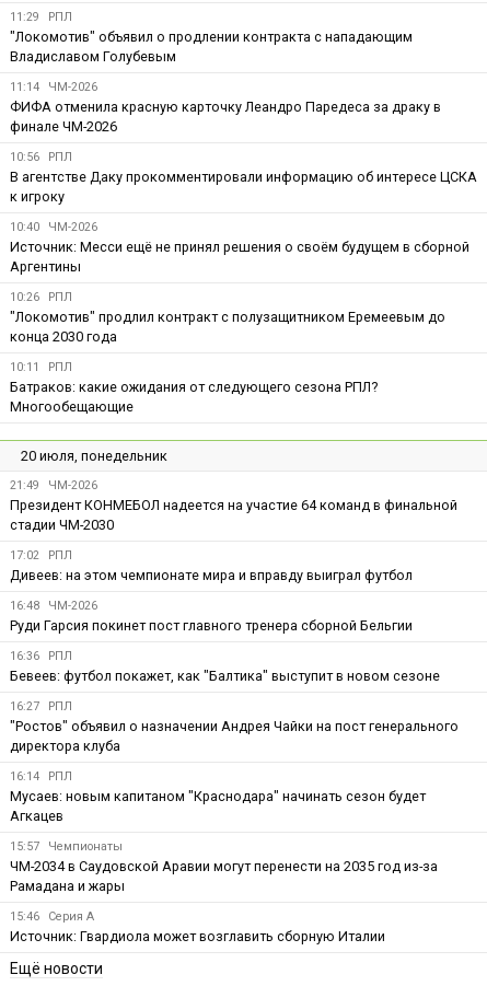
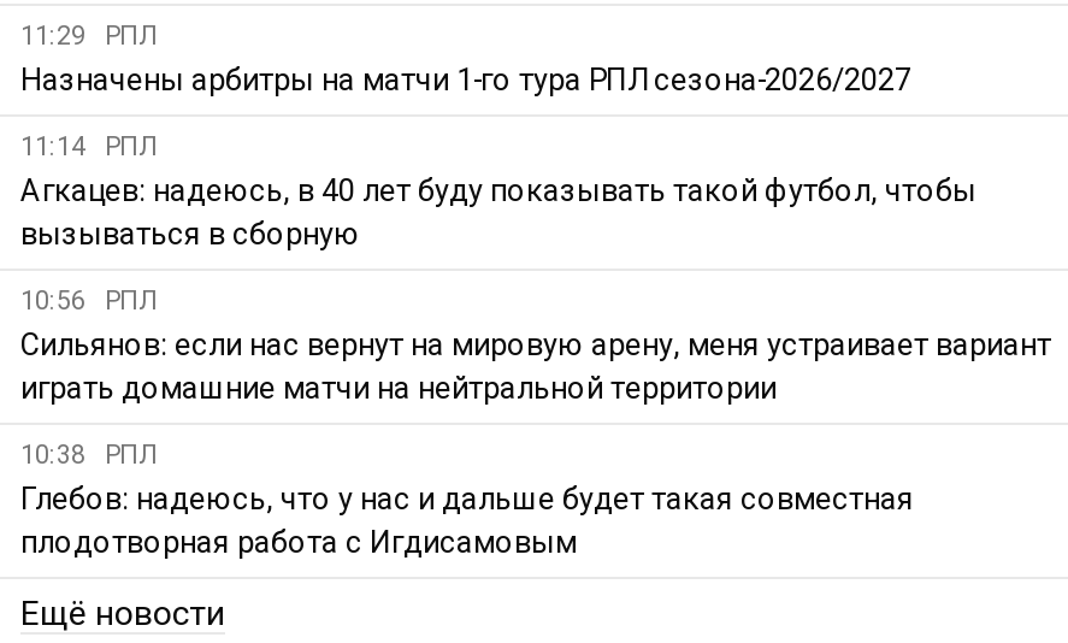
- "Локомотив" объявил о продлении контракта с нападающим
- Владиславом Голубевым
+ Назначены арбитры на матчи 1-го тура РПЛ сезона-2026/2027

- 11:14 ЧМ-2026
- ФИФА отменила красную карточку Леандро Паредеса за драку в
- финале ЧМ-2026
+ 11:14 РПЛ
+ Агкацев: надеюсь, в 40 лет буду показывать такой футбол, чтобы
+ вызываться в сборную

- В агентстве Даку прокомментировали информацию об интересе ЦСКА
- к игроку
- 10:40 ЧМ-2026
- Источник: Месси ещё не принял решения о своём будущем в сборной
- Аргентины
- 10:26 РПЛ
- "Локомотив" продлил контракт с полузащитником Еремеевым до
- конца 2030 года
- 10:11 РПЛ
- Батраков: какие ожидания от следующего сезона РПЛ?
- Многообещающие
- 20 июля, понедельник
- 21:49 ЧМ-2026
- Президент КОНМЕБОЛ надеется на участие 64 команд в финальной
- стадии ЧМ-2030
- 17:02 РПЛ
- Дивеев: на этом чемпионате мира и вправду выиграл футбол
- 16:48 ЧМ-2026
- Руди Гарсия покинет пост главного тренера сборной Бельгии
- 16:36 РПЛ
- Бевеев: футбол покажет, как "Балтика" выступит в новом сезоне
- 16:27 РПЛ
- "Ростов" объявил о назначении Андрея Чайки на пост генерального
- директора клуба
- 16:14 РПЛ
- Мусаев: новым капитаном "Краснодара" начинать сезон будет
- Агкацев
- 15:57 Чемпионаты
- ЧМ-2034 в Саудовской Аравии могут перенести на 2035 год из-за
- Рамадана и жары
- 15:46 Серия А
- Источник: Гвардиола может возглавить сборную Италии
+ Сильянов: если нас вернут на мировую арену, меня устраивает вариант
+ играть домашние матчи на нейтральной территории
+ 10:38 РПЛ
+ Глебов: надеюсь, что у нас и дальше будет такая совместная
+ плодотворная работа с Игдисамовым
